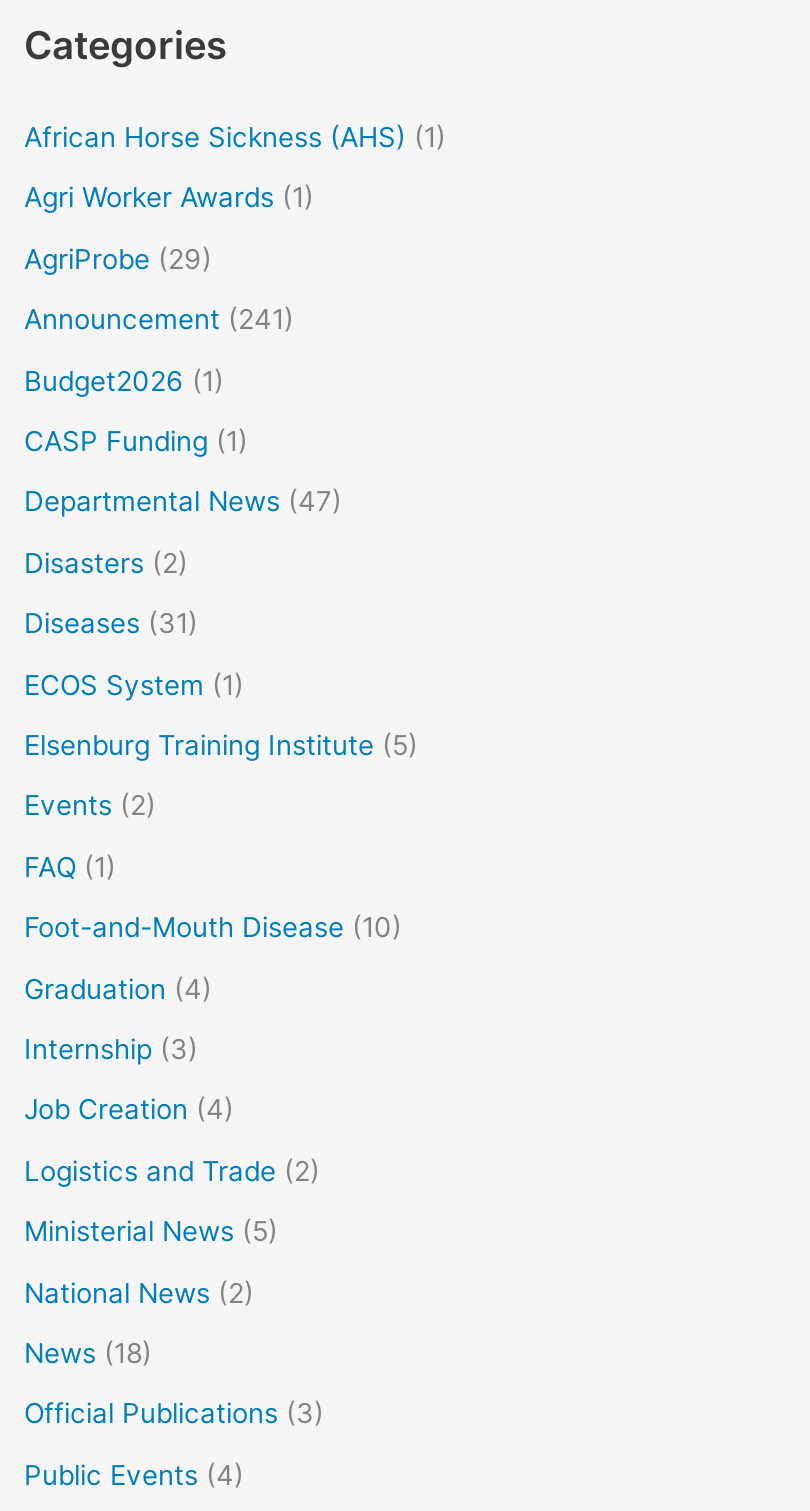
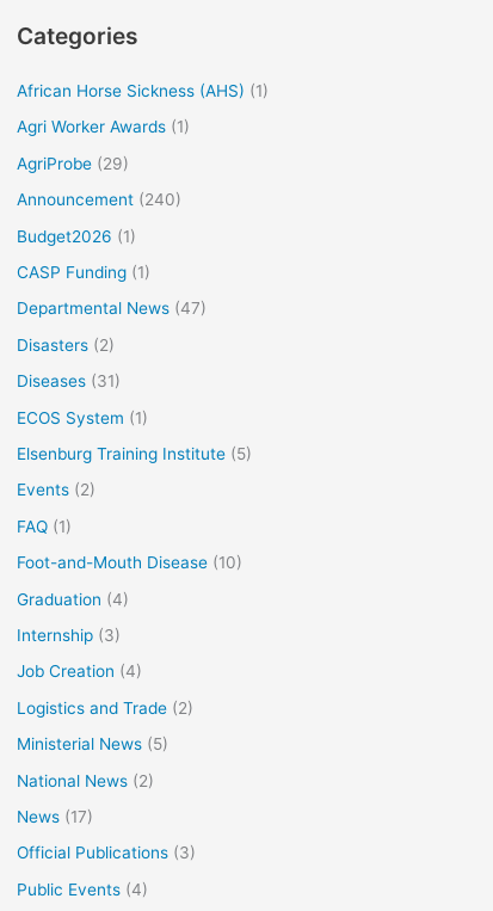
- Announcement (241)
+ Announcement (240)

- News (18)
+ News (17)
